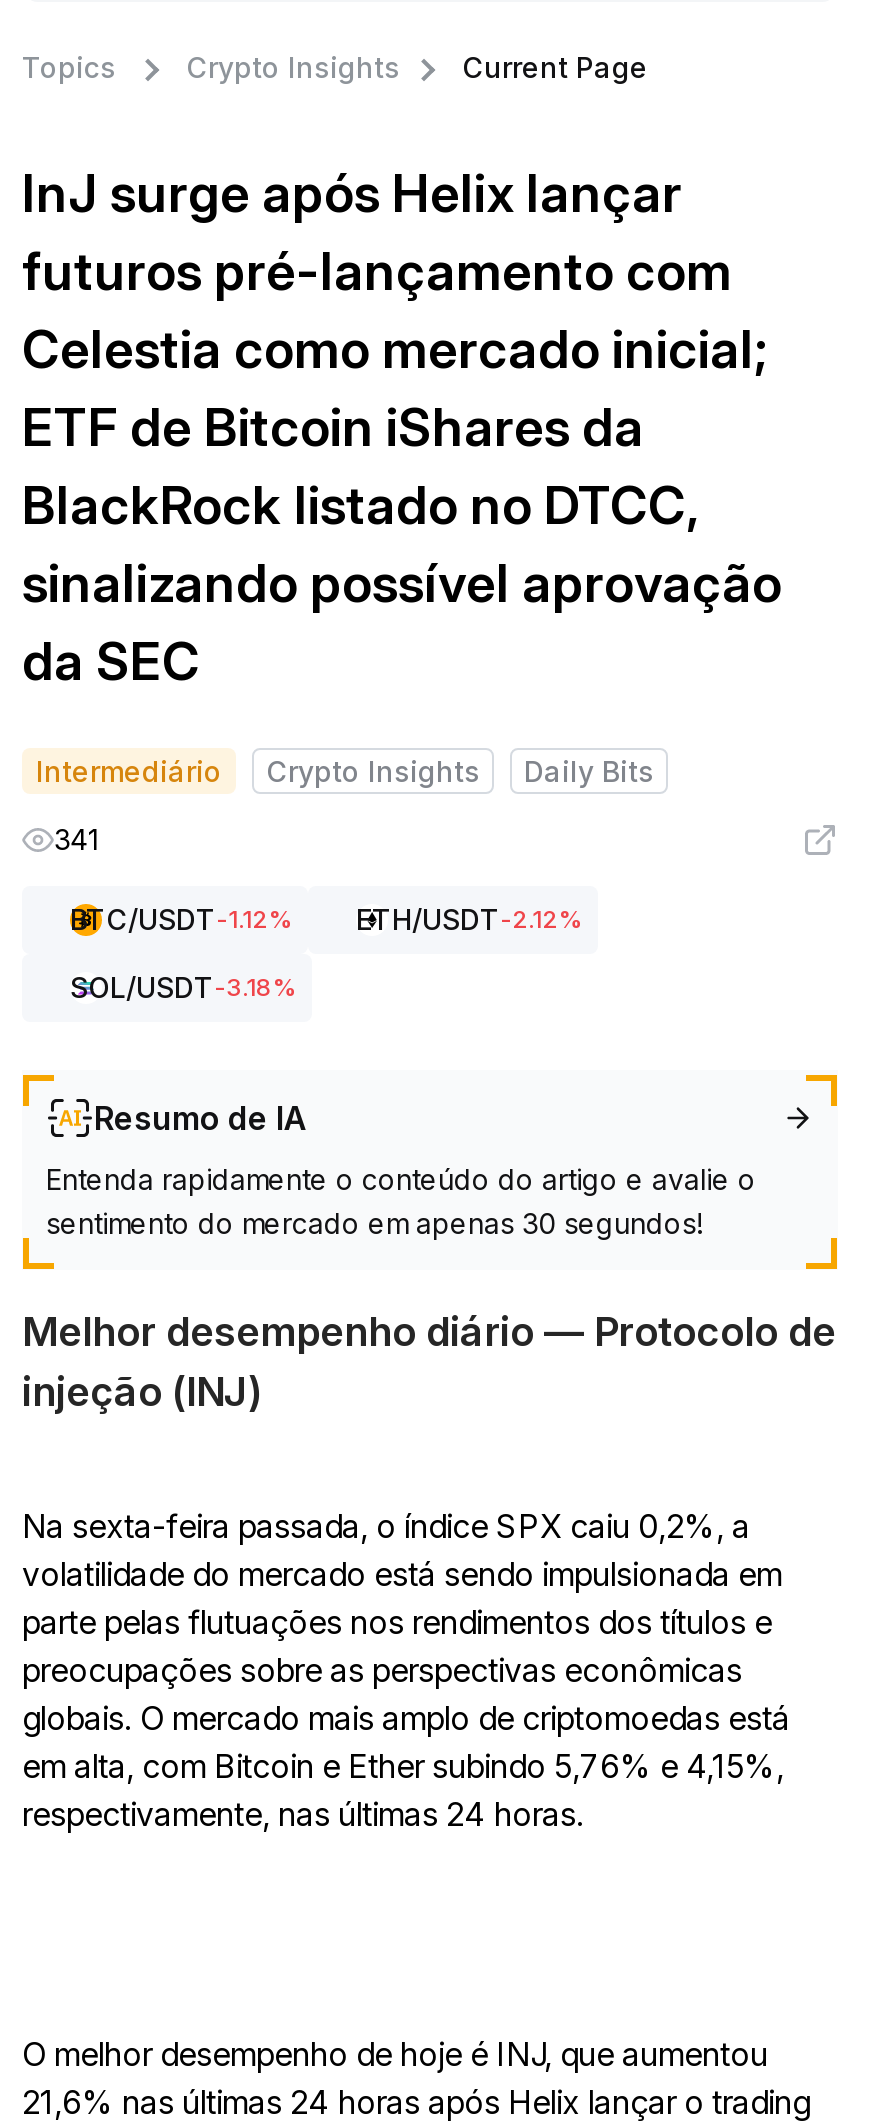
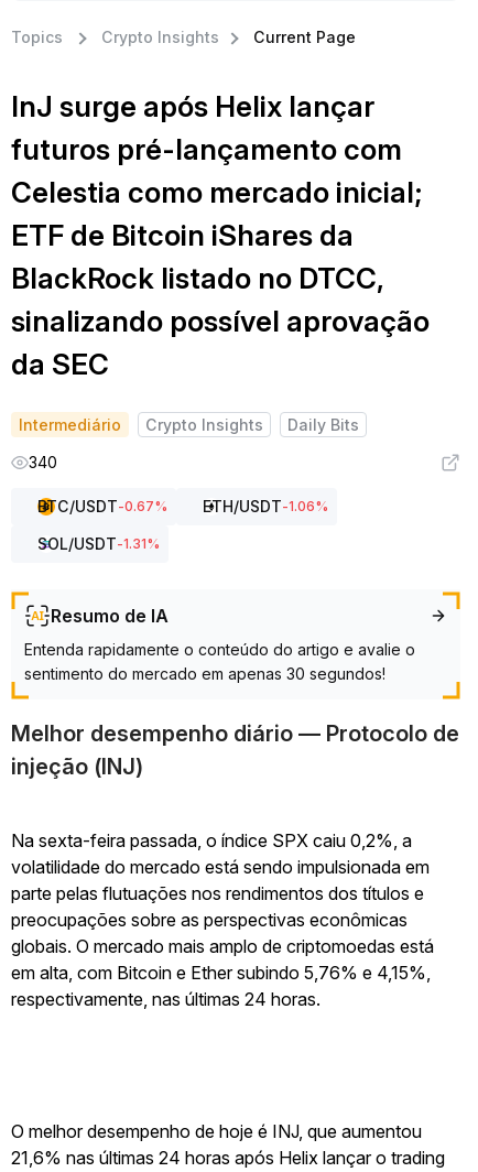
- 341
+ 340

- BTC/USDT-1.12%
+ BTC/USDT-0.67%

- ETH/USDT-2.12%
+ ETH/USDT-1.06%

- SOL/USDT-3.18%
+ SOL/USDT-1.31%
